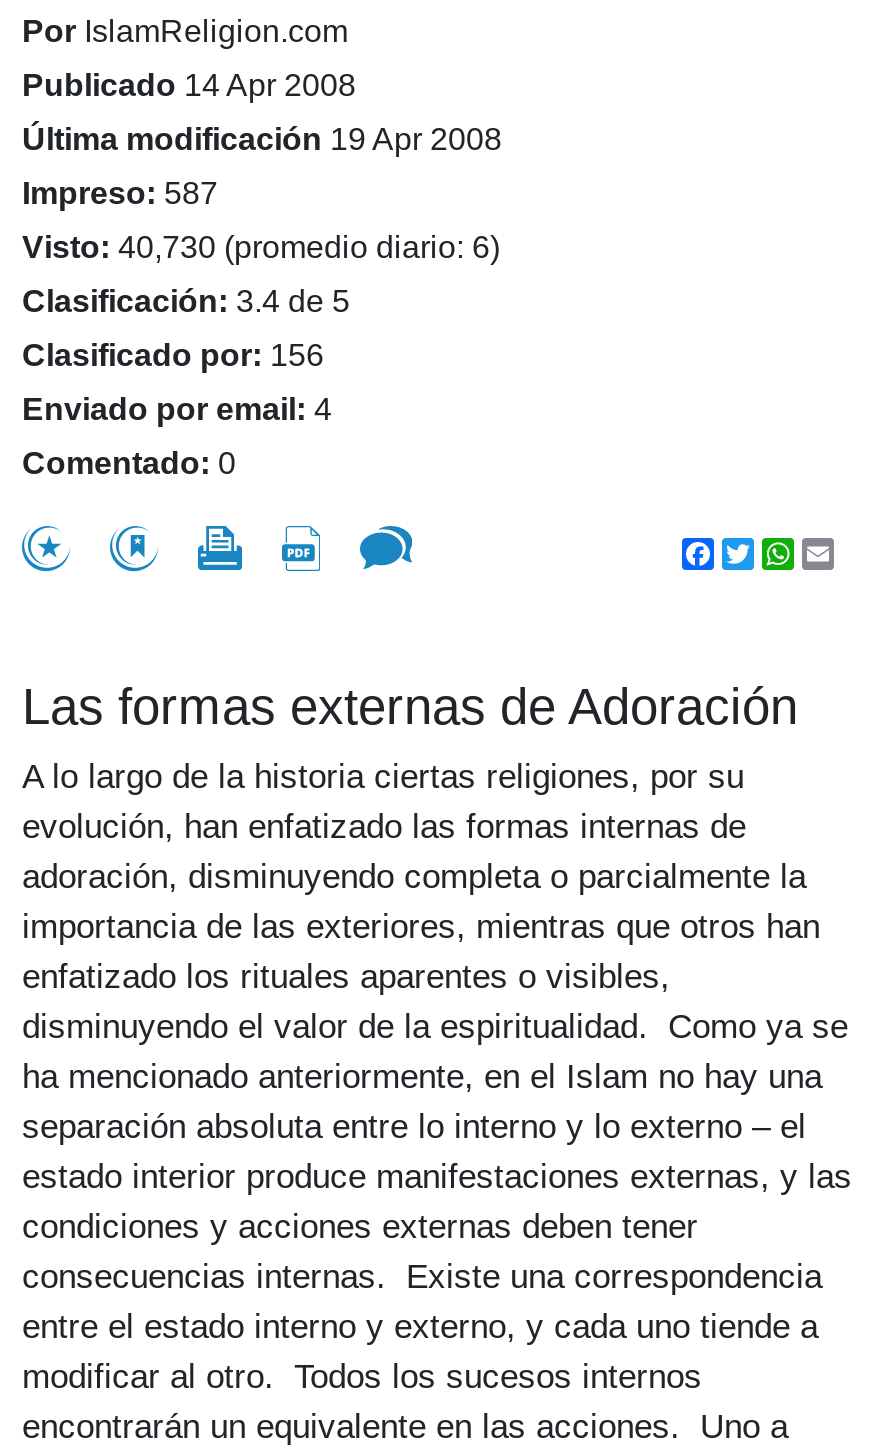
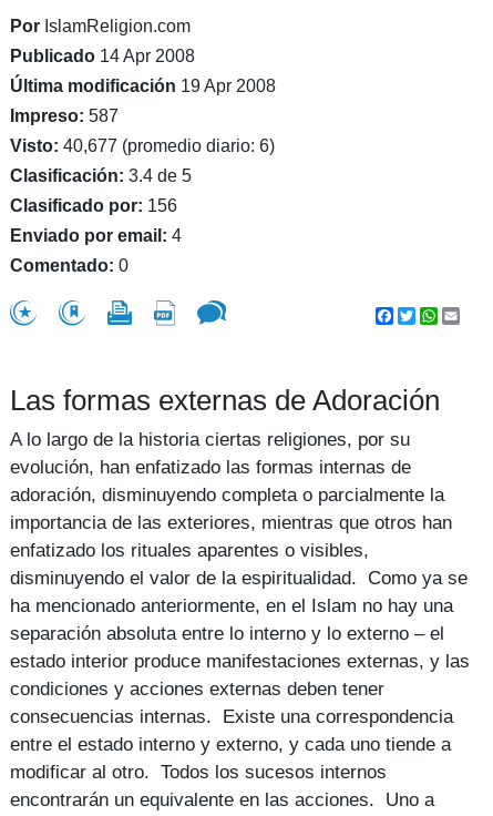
- Visto: 40,730 (promedio diario: 6)
+ Visto: 40,677 (promedio diario: 6)
